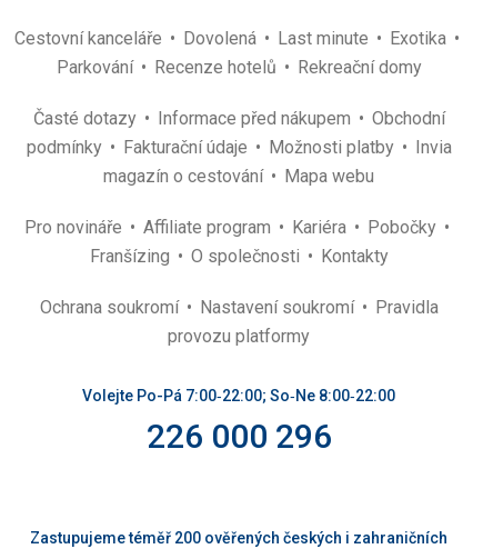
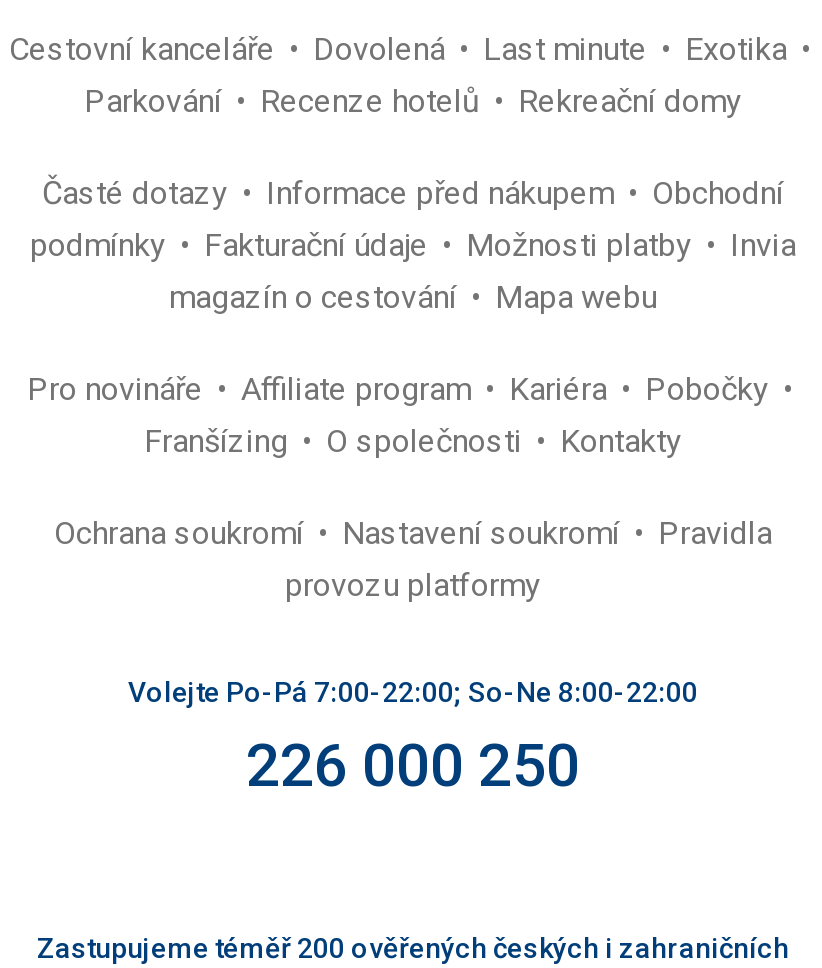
- Volejte Po-Pá 7:00‑22:00; So‑Ne 8:00‑22:00
+ Volejte Po-Pá 7:00-22:00; So-Ne 8:00-22:00

- 226 000 296
+ 226 000 250
